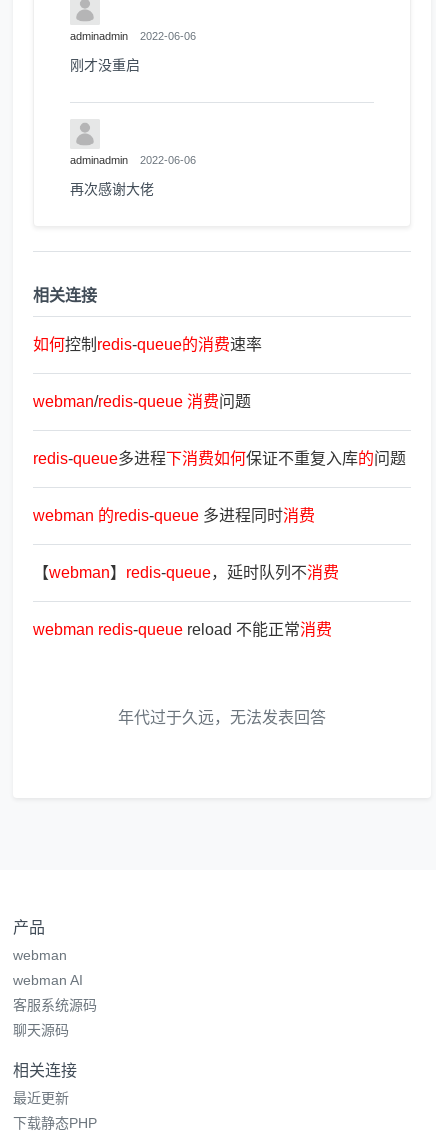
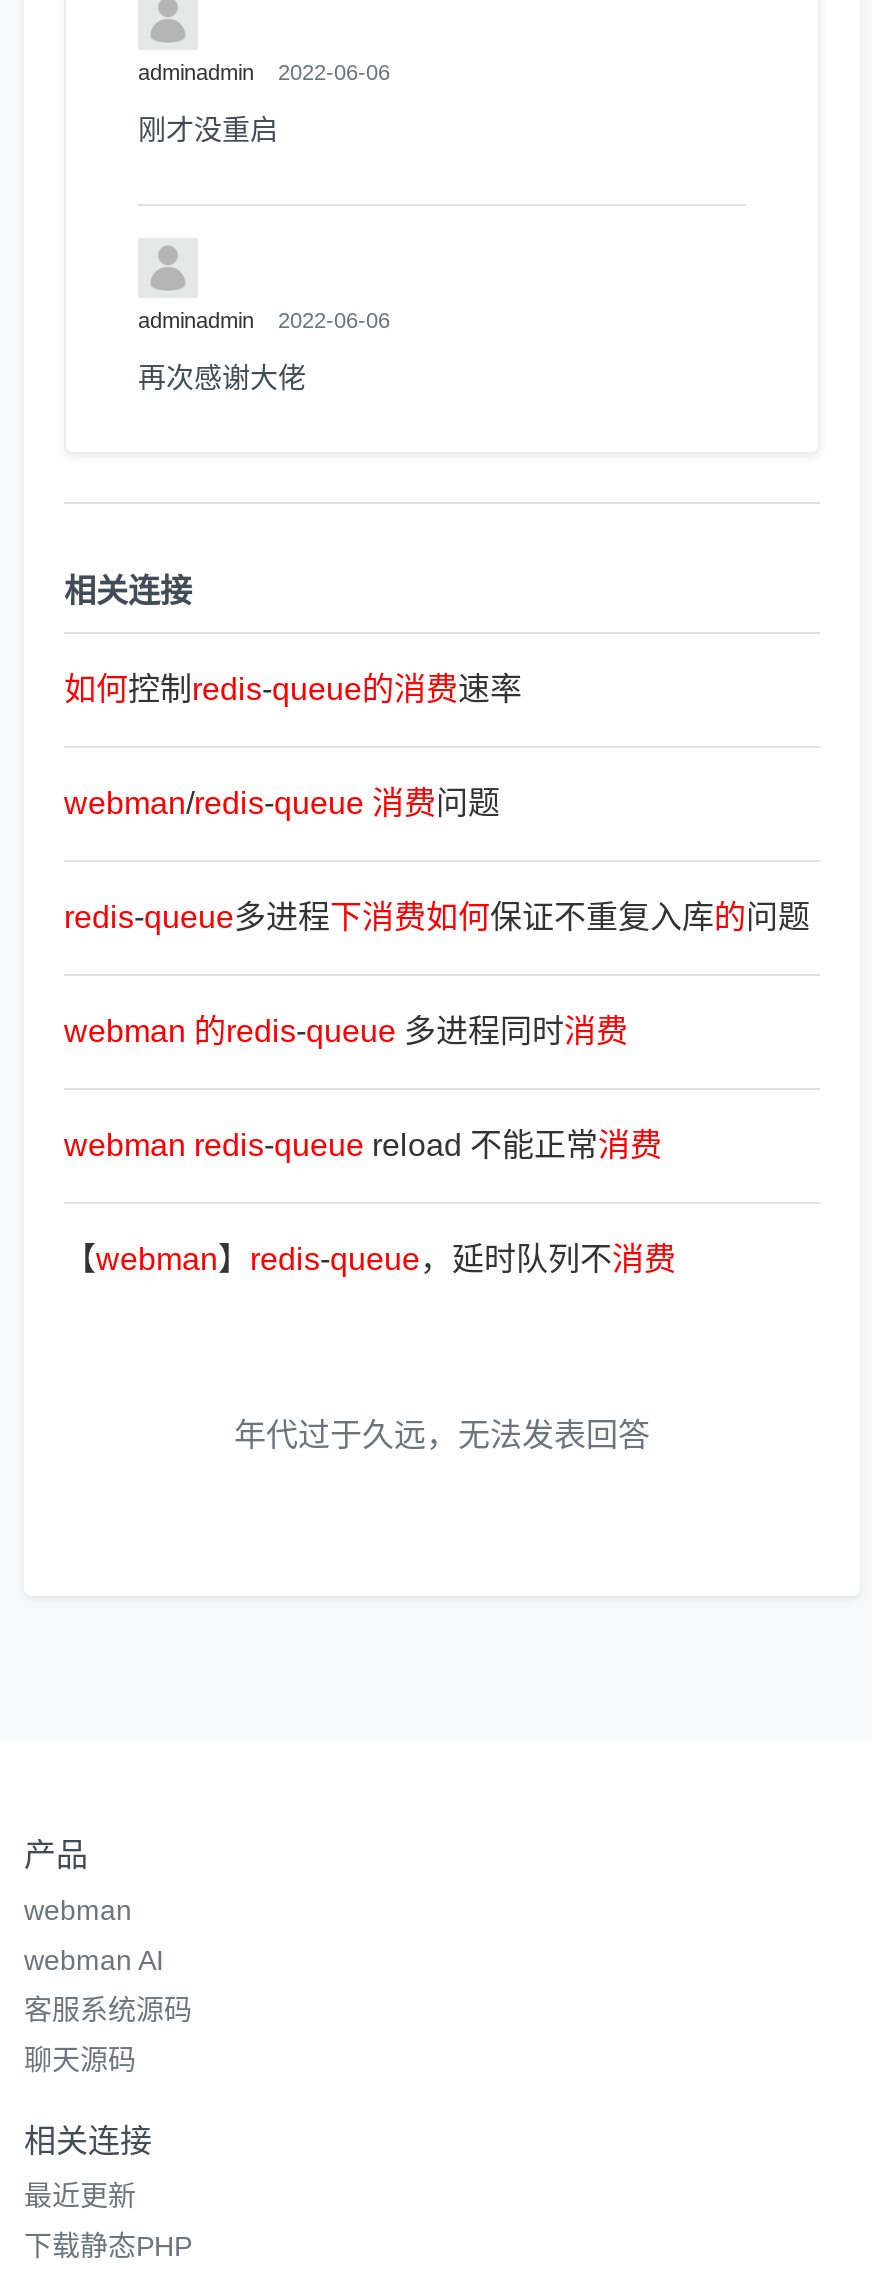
moved down: 【webman】redis-queue，延时队列不消费

moved up: webman redis-queue reload 不能正常消费
